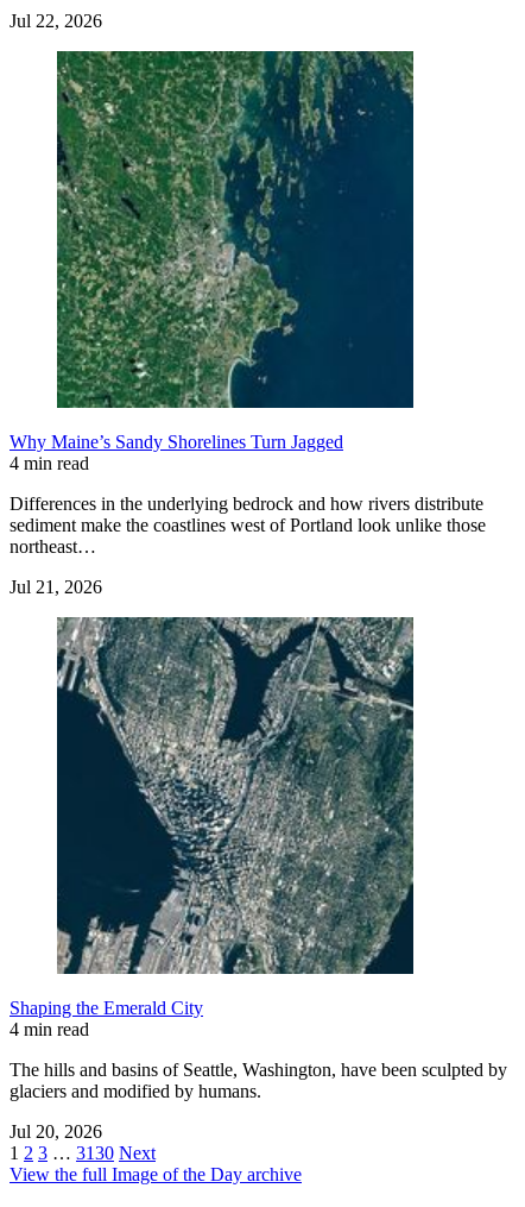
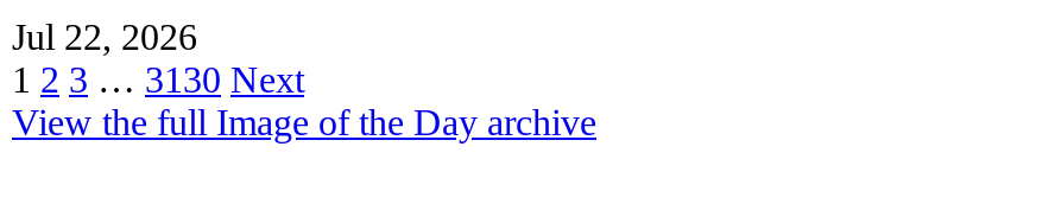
- [image]
- Why Maine’s Sandy Shorelines Turn Jagged
- 4 min read
- Differences in the underlying bedrock and how rivers distribute
- sediment make the coastlines west of Portland look unlike those
- northeast…
- Jul 21, 2026

- [image]
- Shaping the Emerald City
- 4 min read
- The hills and basins of Seattle, Washington, have been sculpted by
- glaciers and modified by humans.
- Jul 20, 2026
